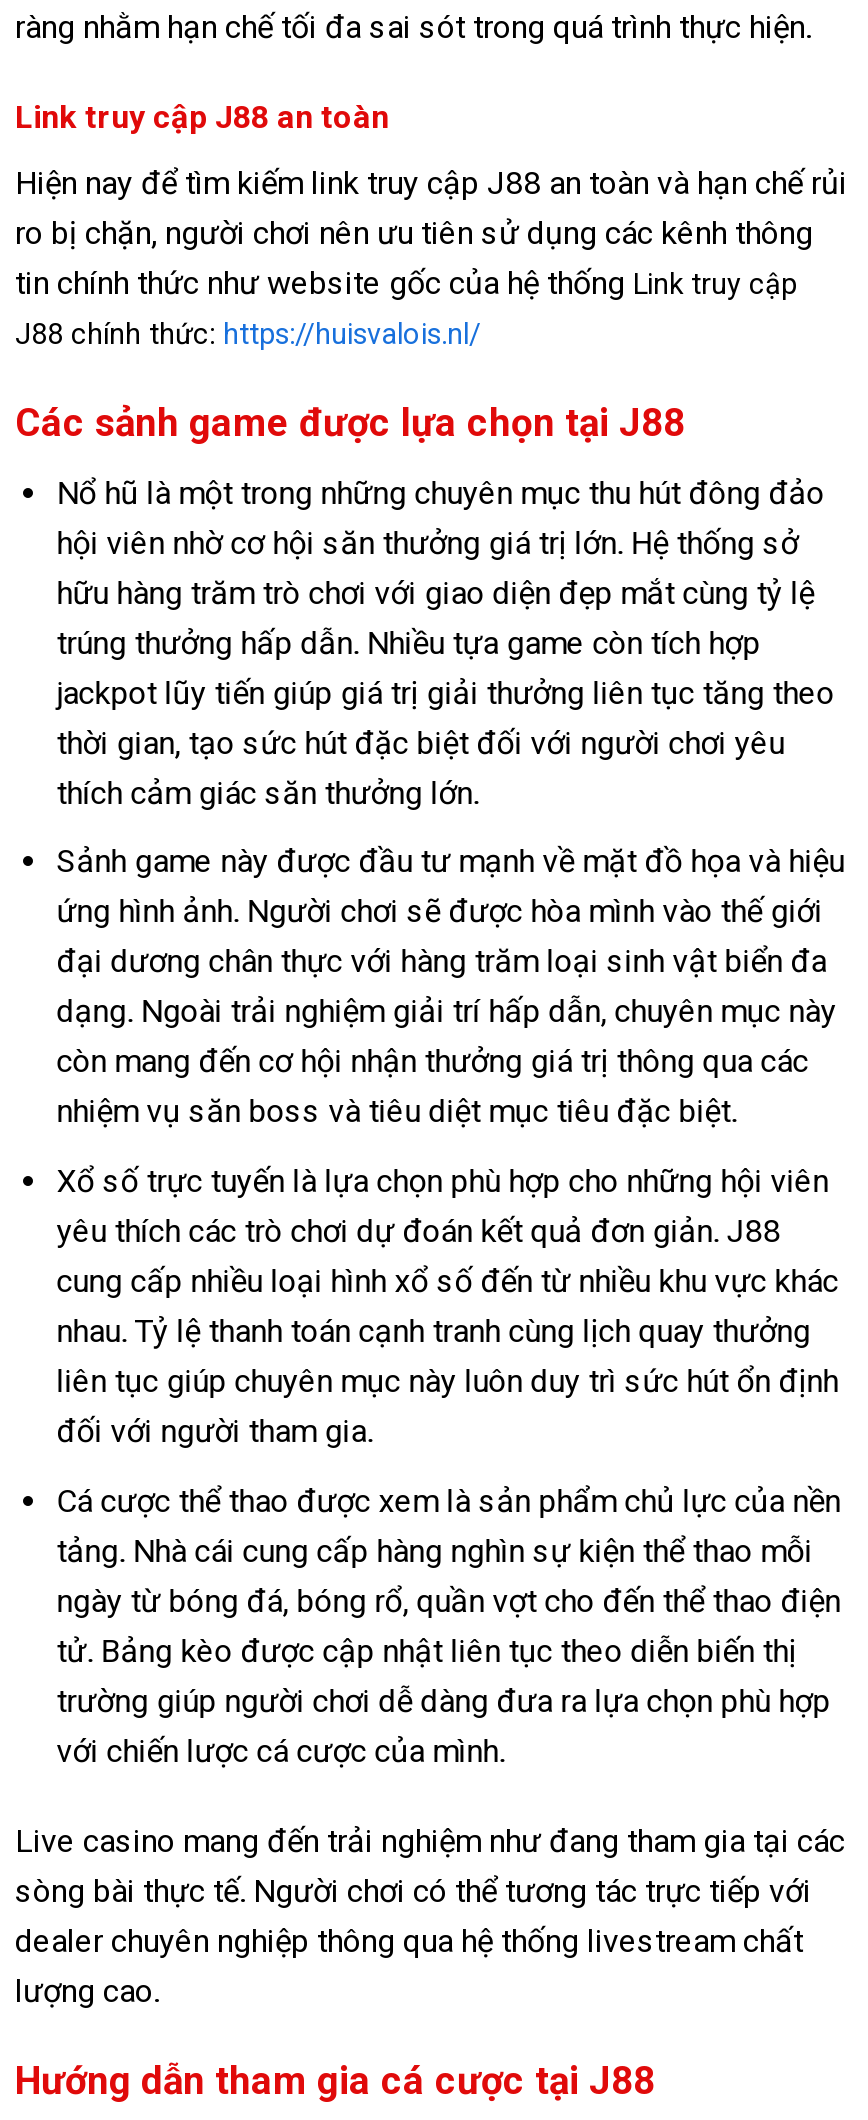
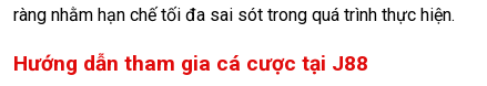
- Link truy cập J88 an toàn
- Hiện nay để tìm kiếm link truy cập J88 an toàn và hạn chế rủi
- ro bị chặn, người chơi nên ưu tiên sử dụng các kênh thông
- tin chính thức như website gốc của hệ thống Link truy cập
- J88 chính thức: https://huisvalois.nl/
- Các sảnh game được lựa chọn tại J88
- Nổ hũ là một trong những chuyên mục thu hút đông đảo
- hội viên nhờ cơ hội săn thưởng giá trị lớn. Hệ thống sở
- hữu hàng trăm trò chơi với giao diện đẹp mắt cùng tỷ lệ
- trúng thưởng hấp dẫn. Nhiều tựa game còn tích hợp
- jackpot lũy tiến giúp giá trị giải thưởng liên tục tăng theo
- thời gian, tạo sức hút đặc biệt đối với người chơi yêu
- thích cảm giác săn thưởng lớn.
- Sảnh game này được đầu tư mạnh về mặt đồ họa và hiệu
- ứng hình ảnh. Người chơi sẽ được hòa mình vào thế giới
- đại dương chân thực với hàng trăm loại sinh vật biển đa
- dạng. Ngoài trải nghiệm giải trí hấp dẫn, chuyên mục này
- còn mang đến cơ hội nhận thưởng giá trị thông qua các
- nhiệm vụ săn boss và tiêu diệt mục tiêu đặc biệt.
- Xổ số trực tuyến là lựa chọn phù hợp cho những hội viên
- yêu thích các trò chơi dự đoán kết quả đơn giản. J88
- cung cấp nhiều loại hình xổ số đến từ nhiều khu vực khác
- nhau. Tỷ lệ thanh toán cạnh tranh cùng lịch quay thưởng
- liên tục giúp chuyên mục này luôn duy trì sức hút ổn định
- đối với người tham gia.
- Cá cược thể thao được xem là sản phẩm chủ lực của nền
- tảng. Nhà cái cung cấp hàng nghìn sự kiện thể thao mỗi
- ngày từ bóng đá, bóng rổ, quần vợt cho đến thể thao điện
- tử. Bảng kèo được cập nhật liên tục theo diễn biến thị
- trường giúp người chơi dễ dàng đưa ra lựa chọn phù hợp
- với chiến lược cá cược của mình.
- Live casino mang đến trải nghiệm như đang tham gia tại các
- sòng bài thực tế. Người chơi có thể tương tác trực tiếp với
- dealer chuyên nghiệp thông qua hệ thống livestream chất
- lượng cao.
